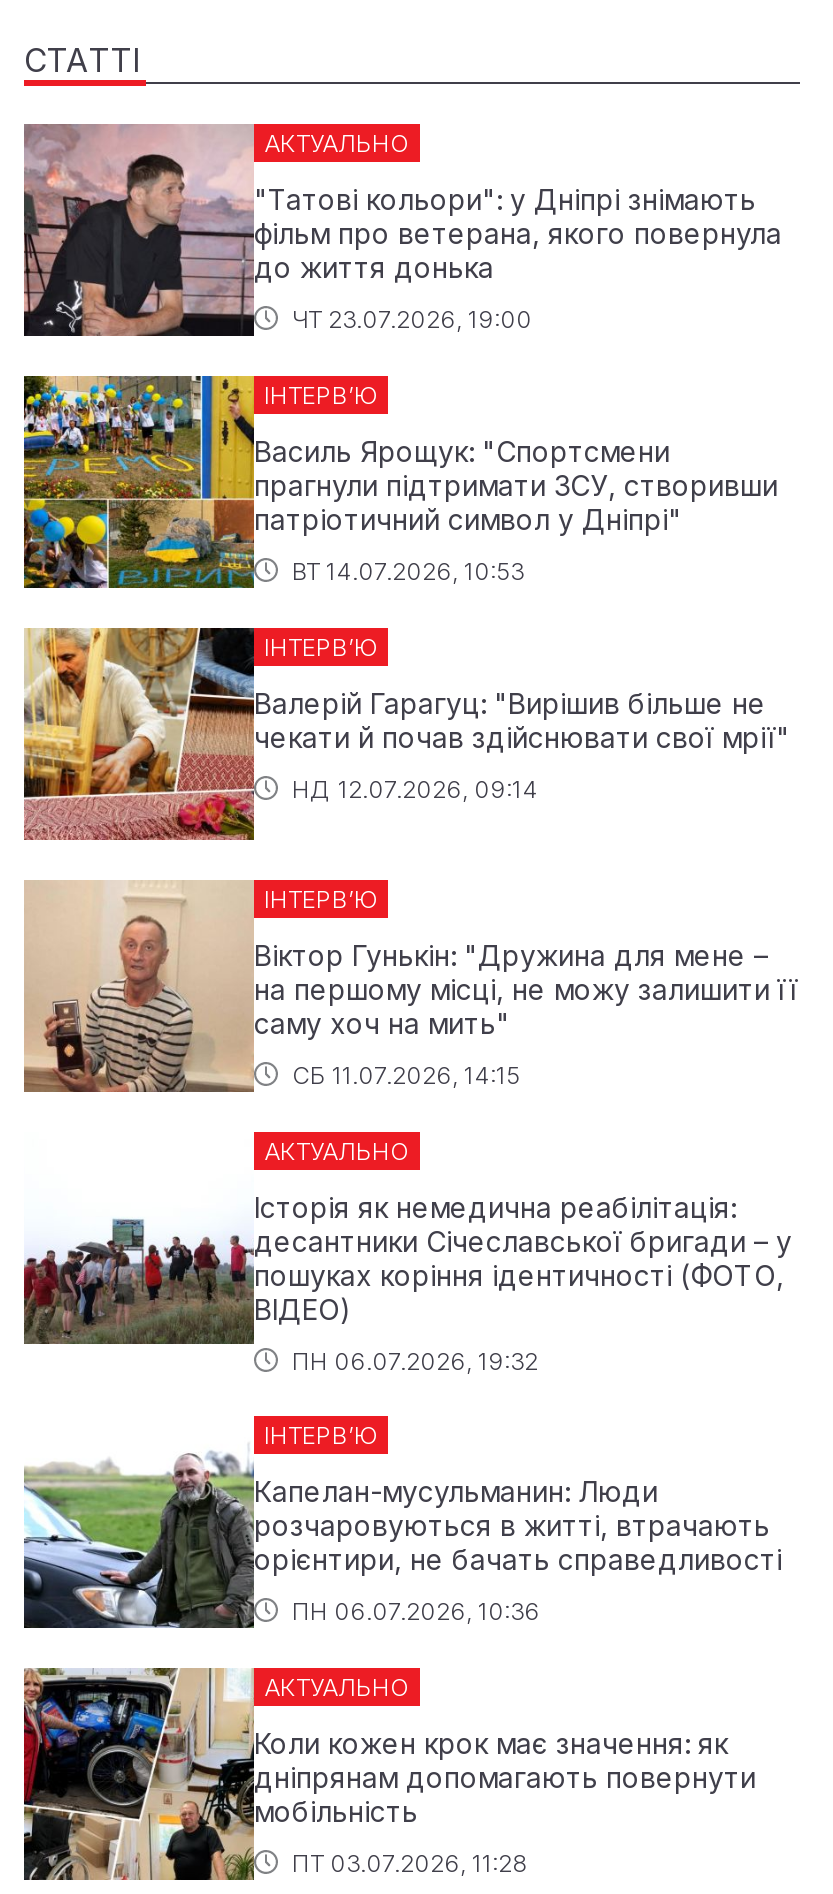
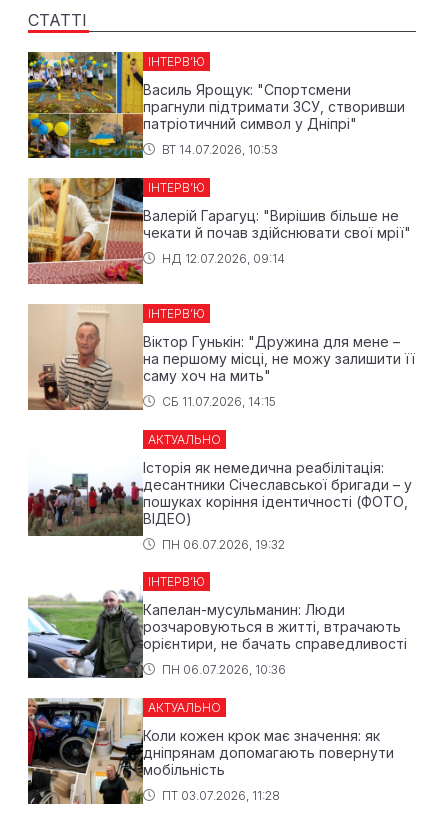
- [image]
- АКТУАЛЬНО
- "Татові кольори": у Дніпрі знімають
- фільм про ветерана, якого повернула
- до життя донька
- ЧТ 23.07.2026, 19:00
